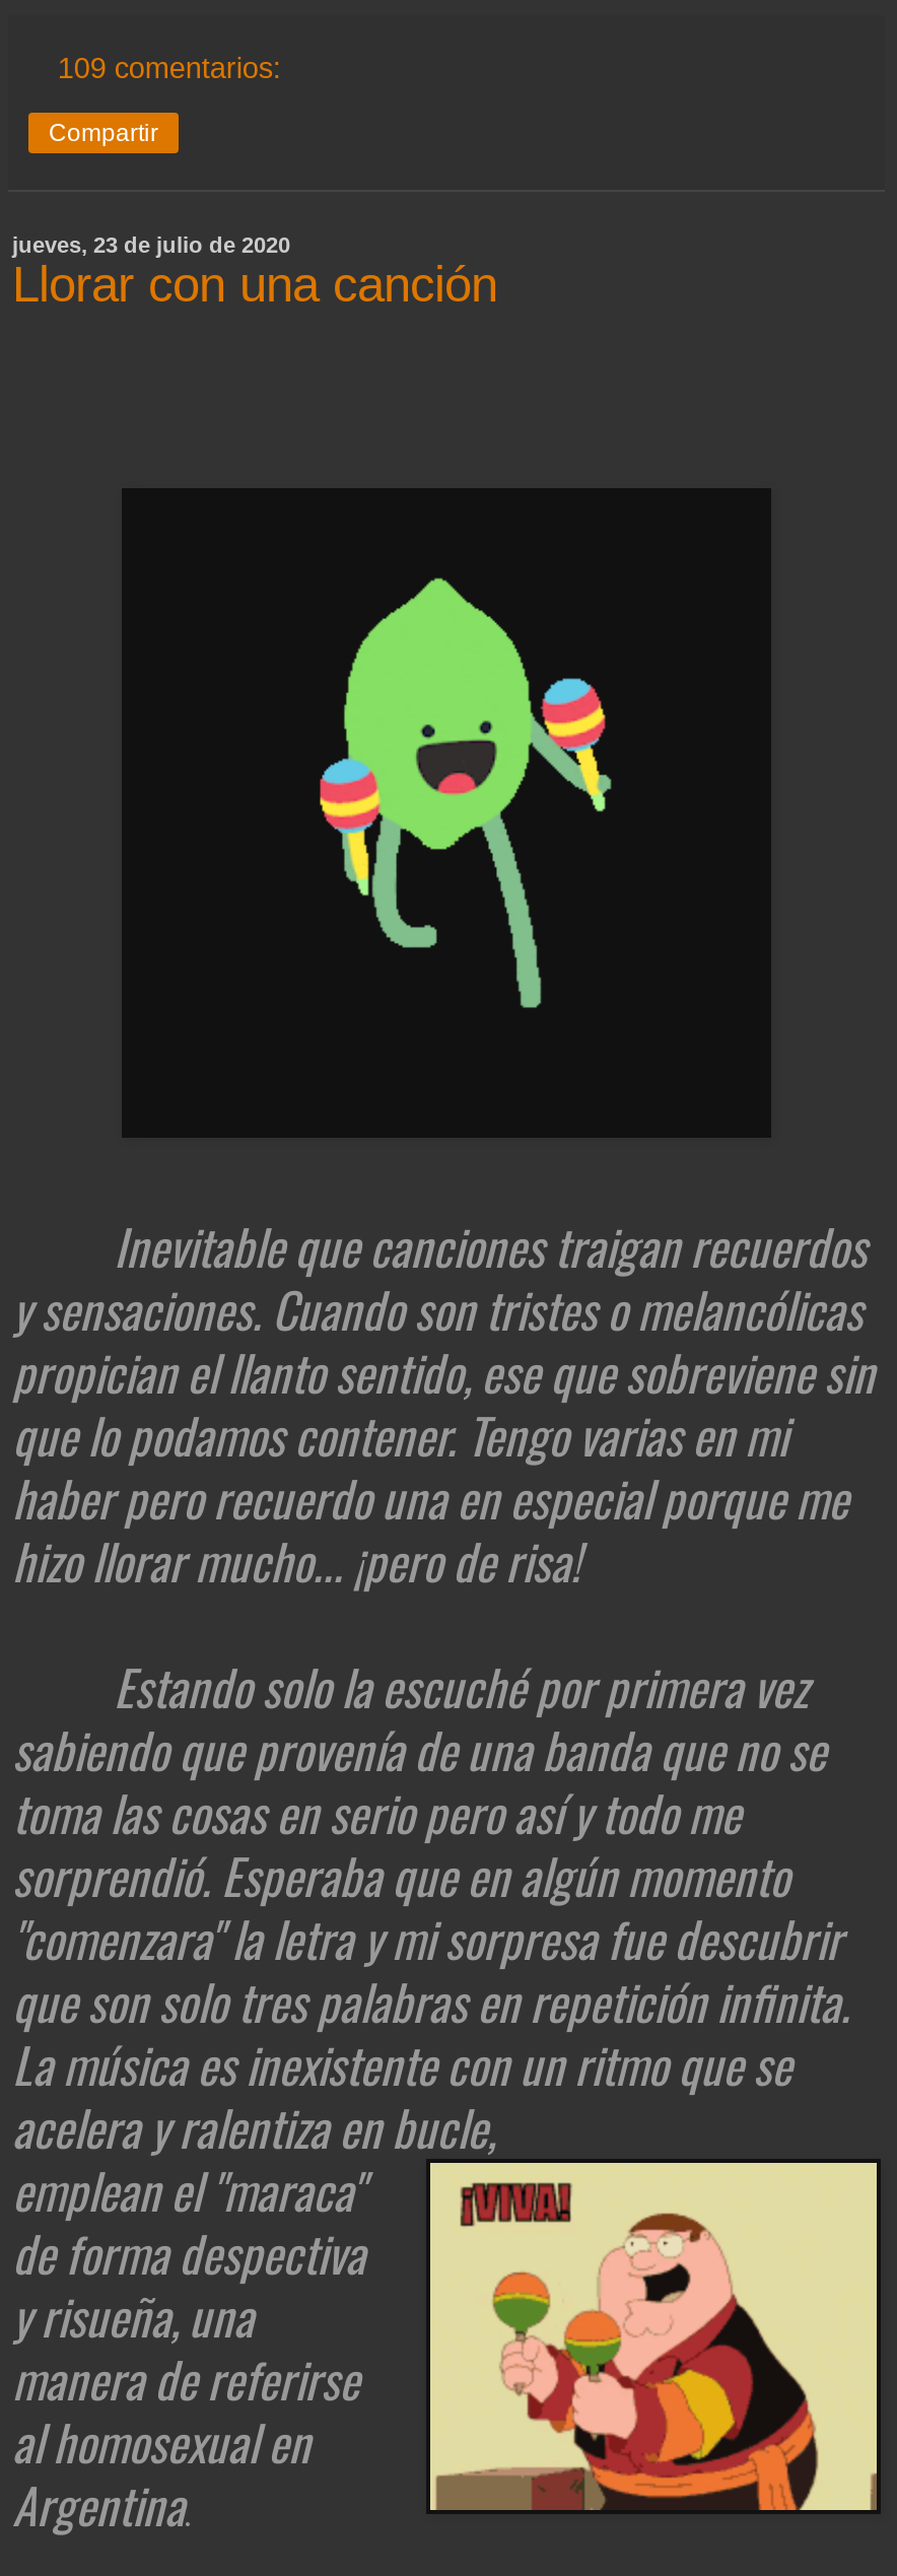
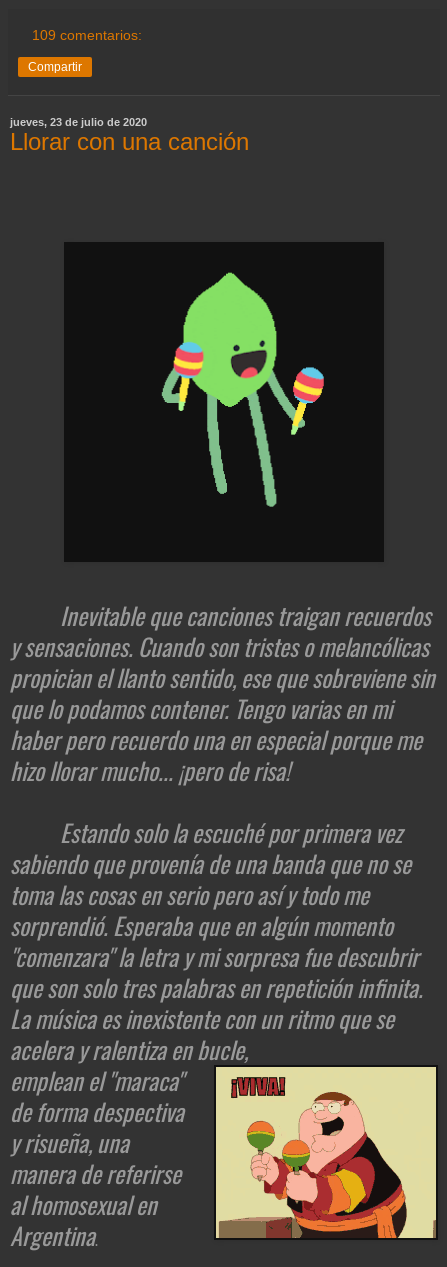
- [image]
+ [image]
